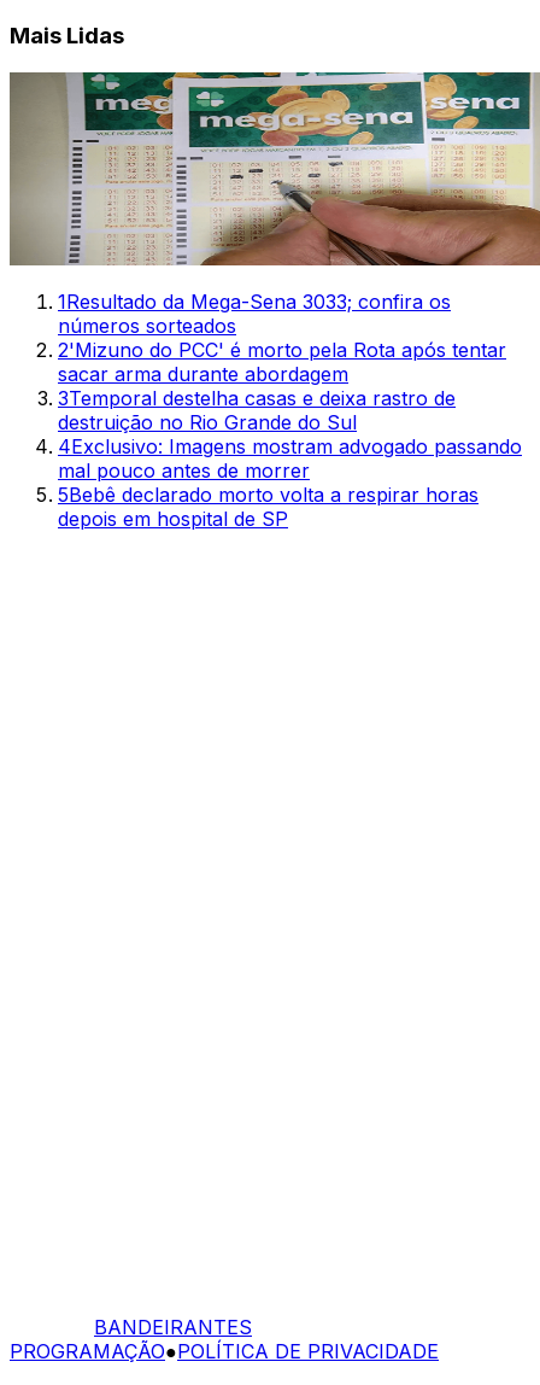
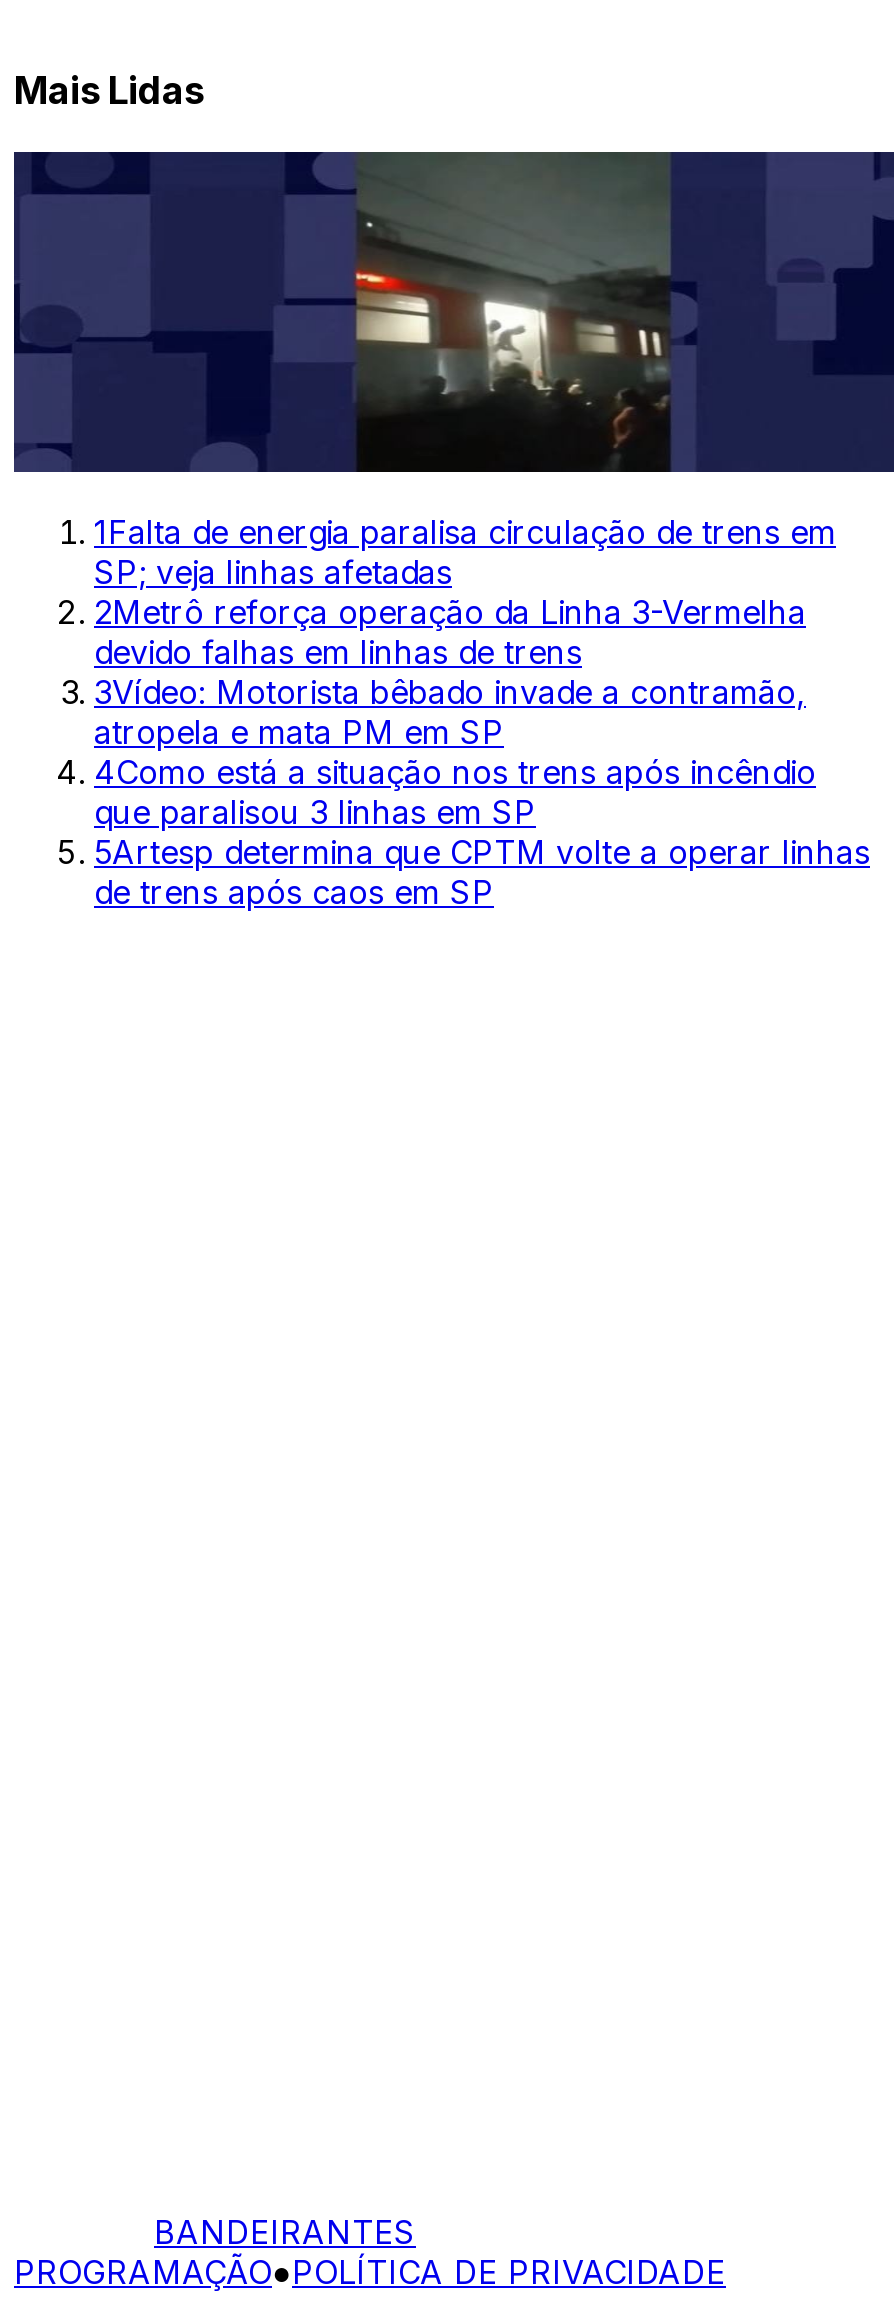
- [image]
- 1 Resultado da Mega-Sena 3033; confira os
- números sorteados
- 2'Mizuno do PCC' é morto pela Rota após tentar
- sacar arma durante abordagem
- 3Temporal destelha casas e deixa rastro de
- destruição no Rio Grande do Sul
- 4Exclusivo: Imagens mostram advogado passando
- mal pouco antes de morrer
- 5Bebê declarado morto volta a respirar horas
- depois em hospital de SP
+ [image]
+ 1 Falta de energia paralisa circulação de trens em
+ SP; veja linhas afetadas
+ 2Metrô reforça operação da Linha 3-Vermelha
+ devido falhas em linhas de trens
+ 3Vídeo: Motorista bêbado invade a contramão,
+ atropela e mata PM em SP
+ 4Como está a situação nos trens após incêndio
+ que paralisou 3 linhas em SP
+ 5Artesp determina que CPTM volte a operar linhas
+ de trens após caos em SP
